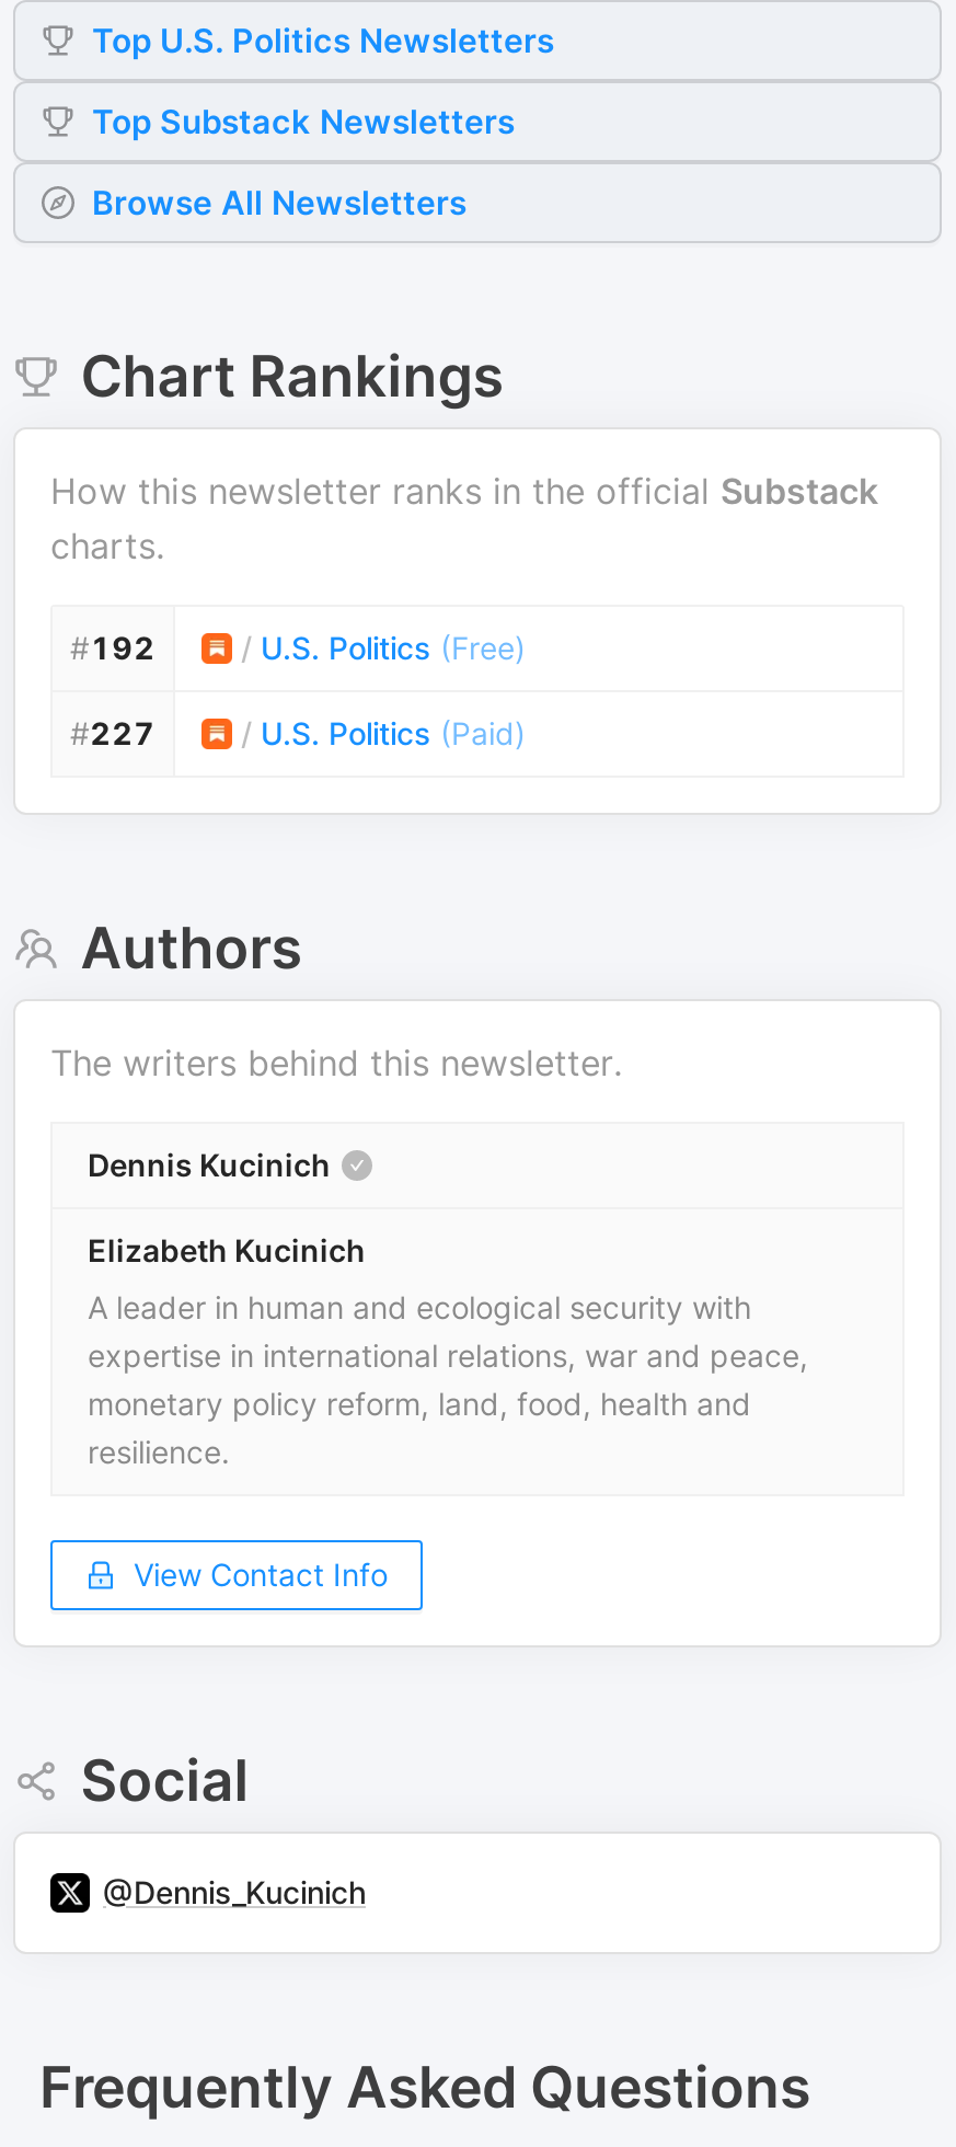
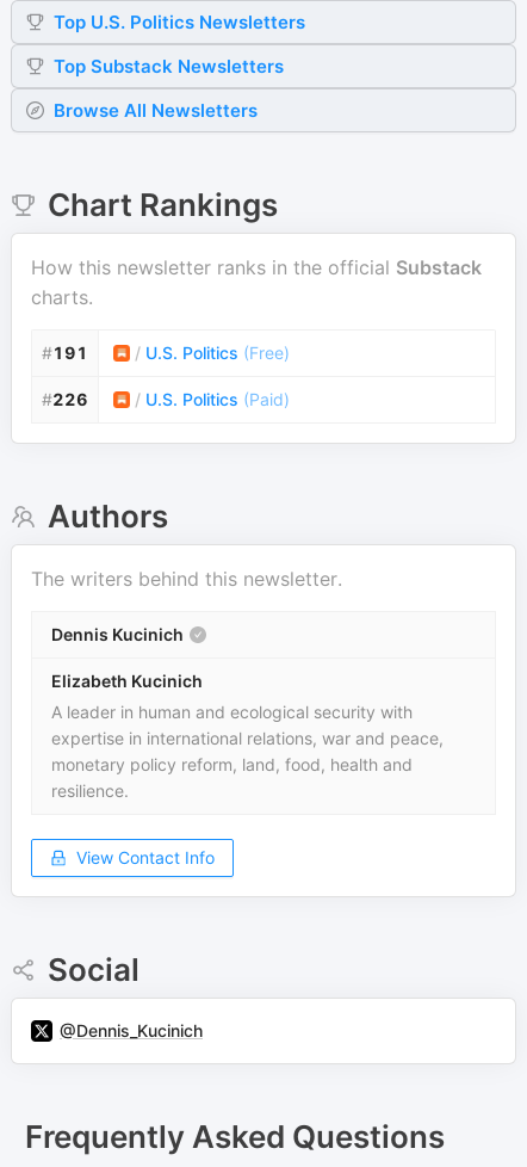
- #192
+ #191

- #227
+ #226
